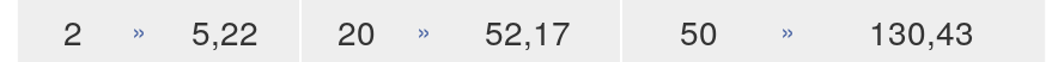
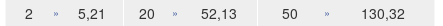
- 5,22
+ 5,21

- 52,17
+ 52,13

- 130,43
+ 130,32
